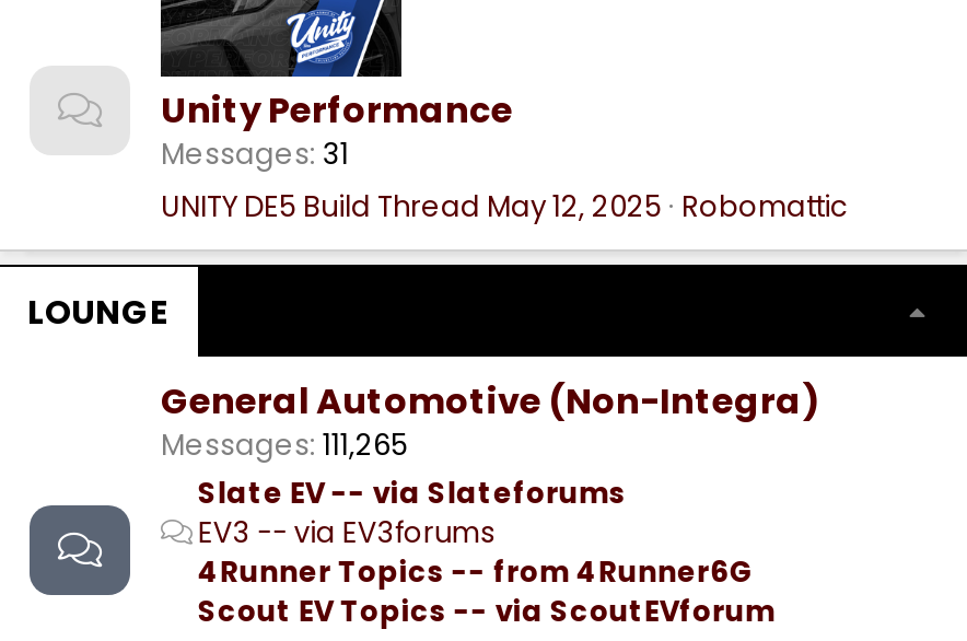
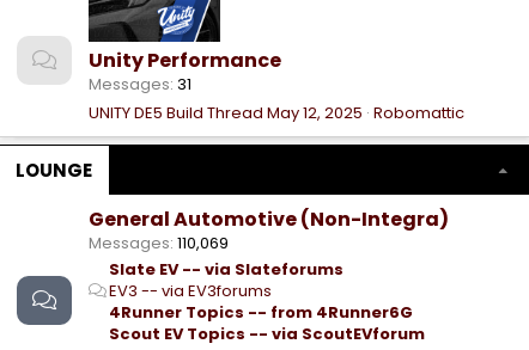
- Messages 111,265
+ Messages 110,069
